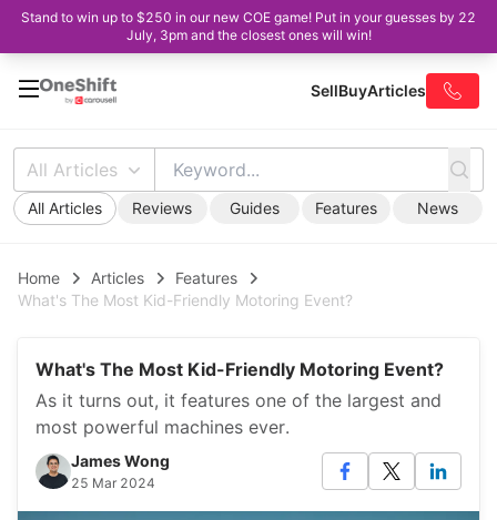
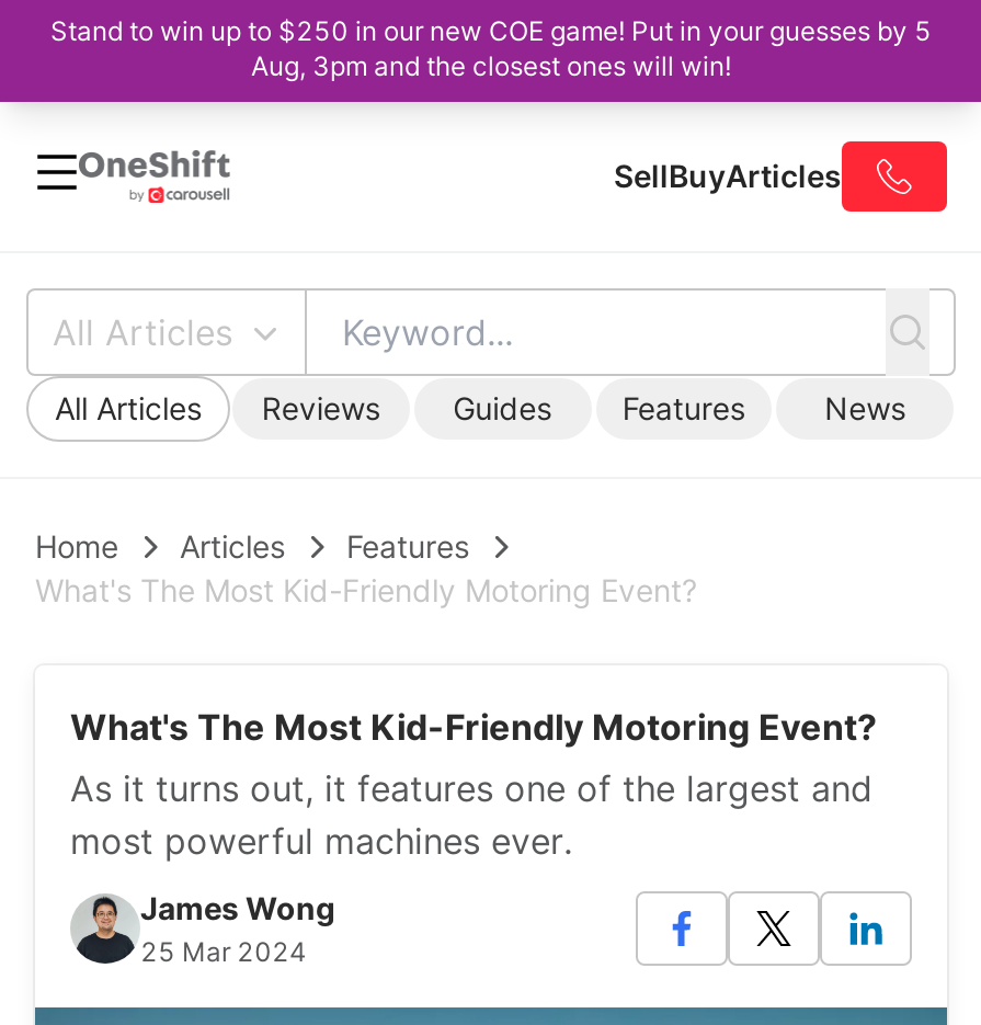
- Stand to win up to $250 in our new COE game! Put in your guesses by 22
+ Stand to win up to $250 in our new COE game! Put in your guesses by 5

- July, 3pm and the closest ones will win!
+ Aug, 3pm and the closest ones will win!
